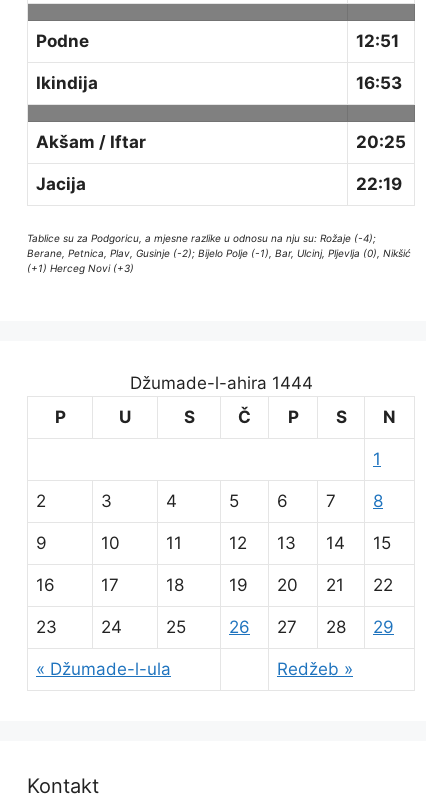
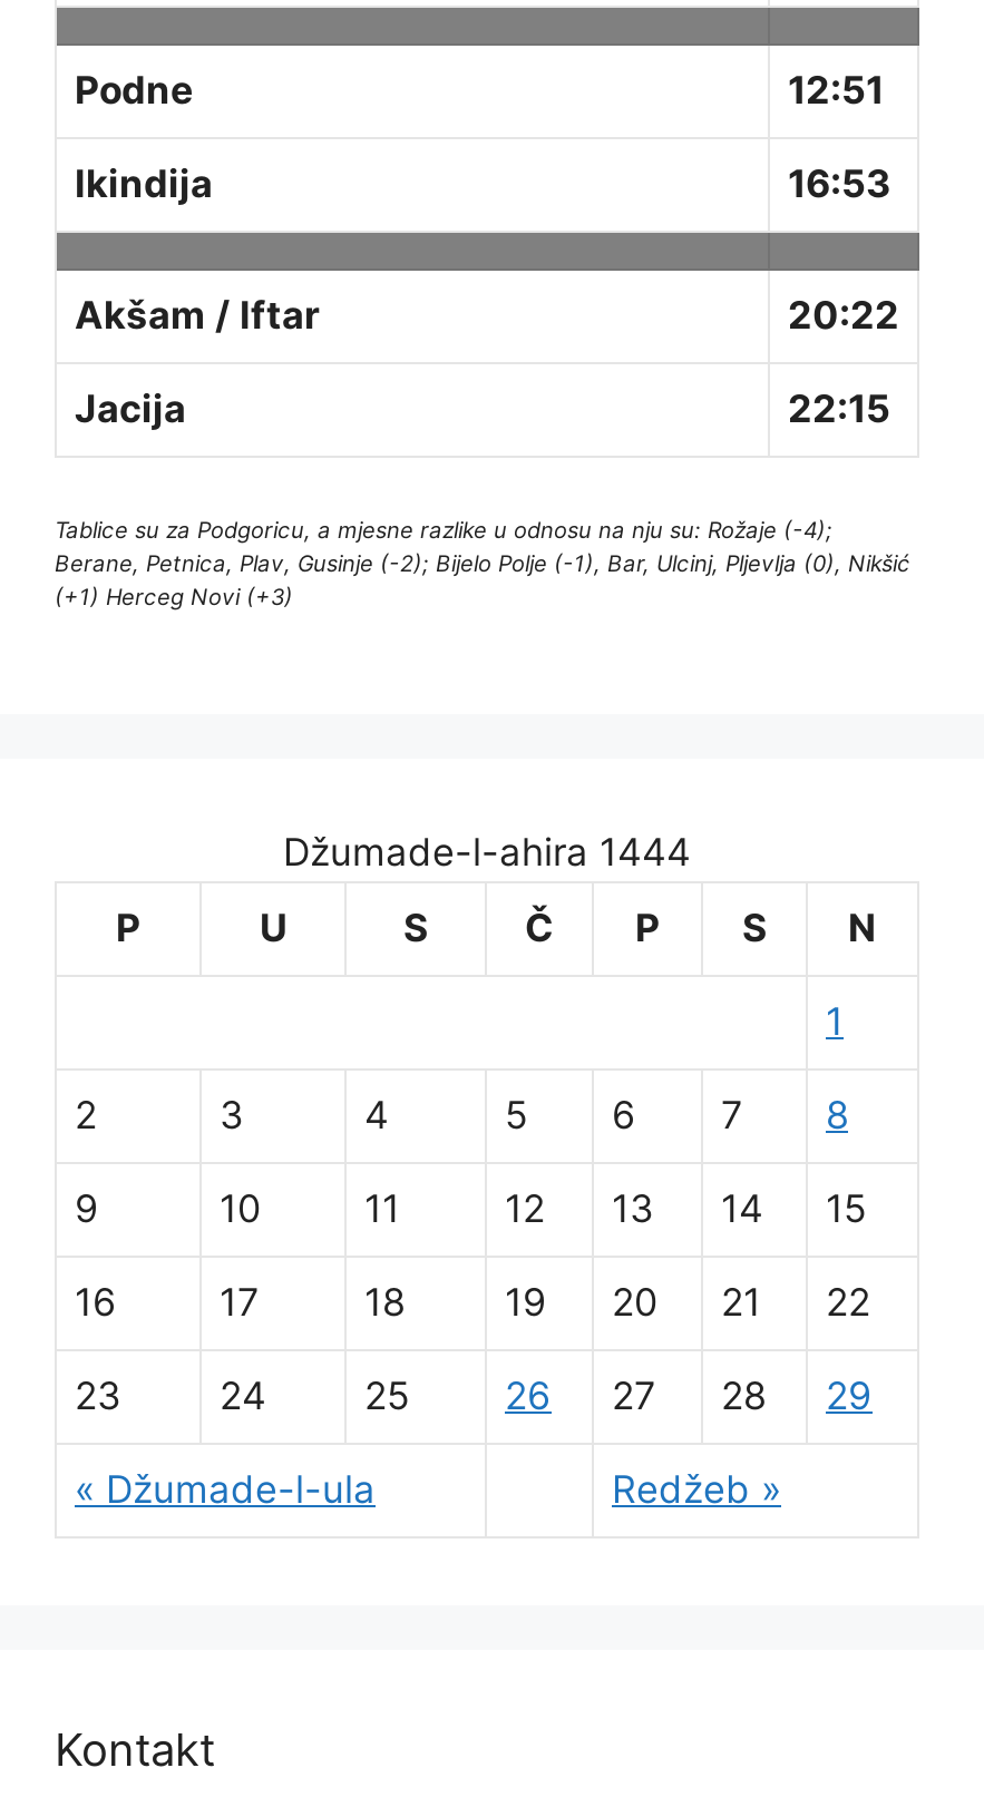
- 20:25
+ 20:22

- 22:19
+ 22:15
